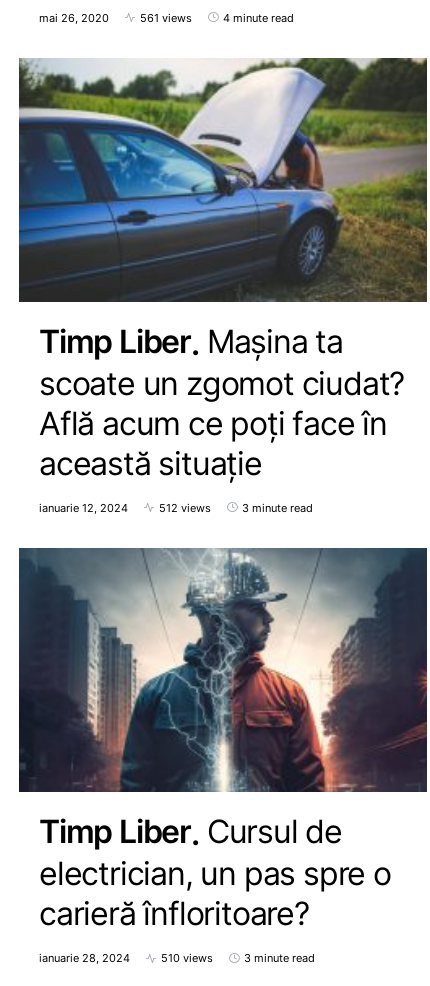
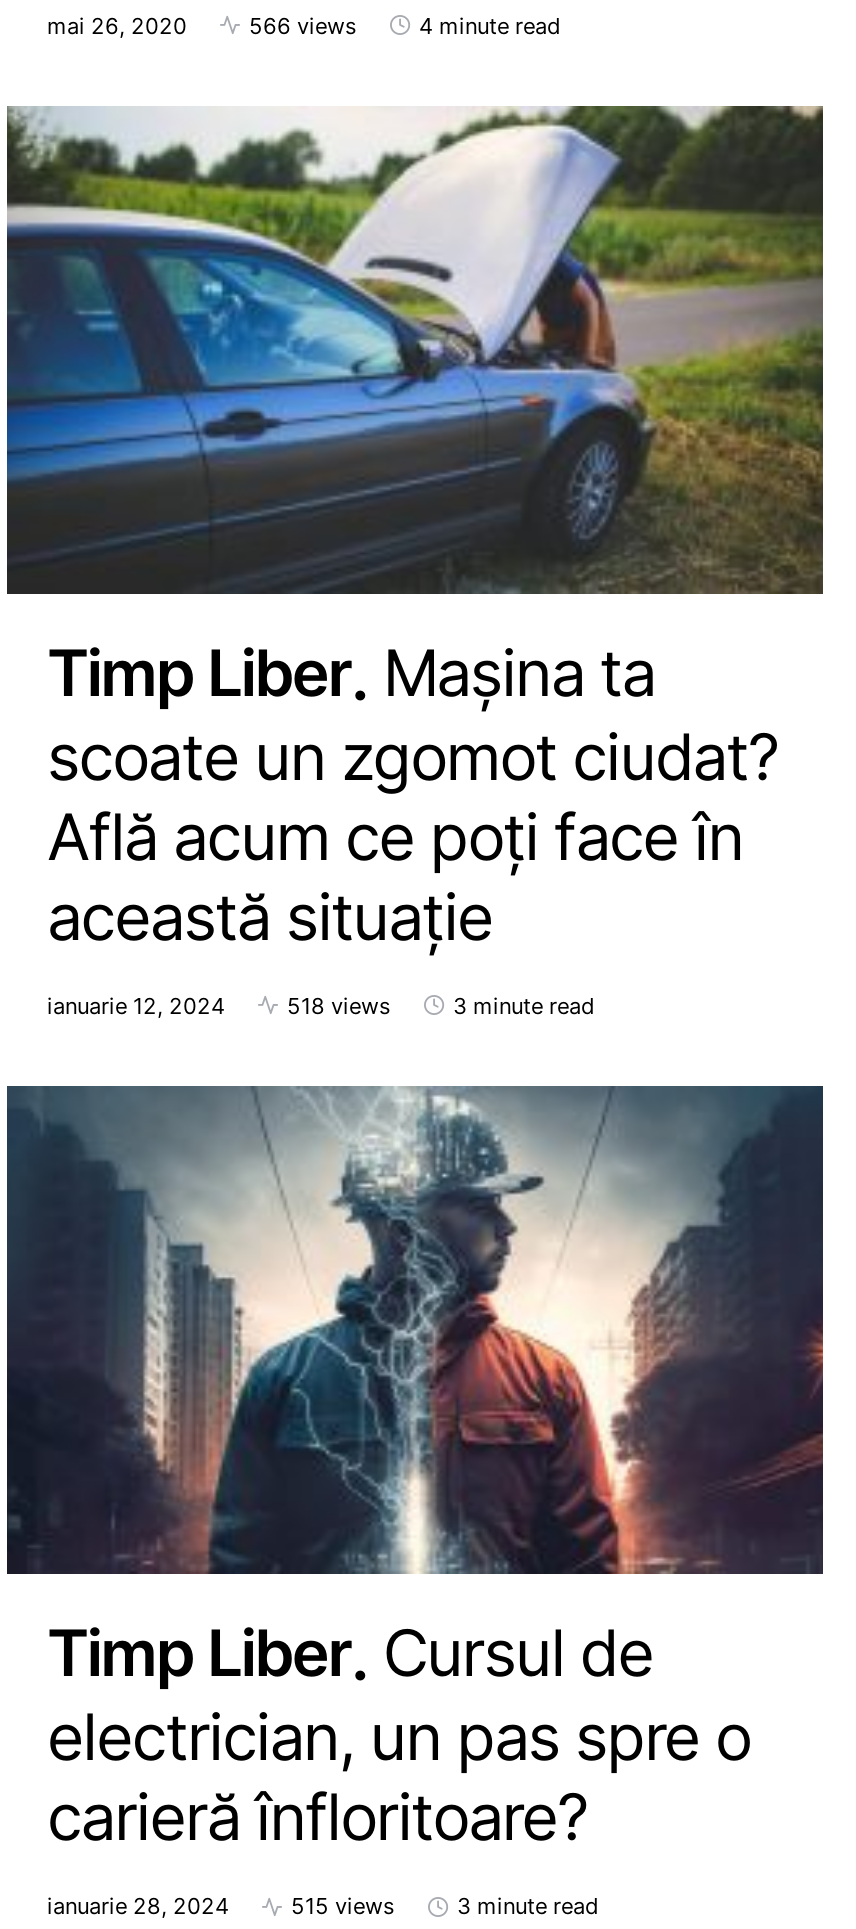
- 561 views
+ 566 views

- 512 views
+ 518 views

- 510 views
+ 515 views
